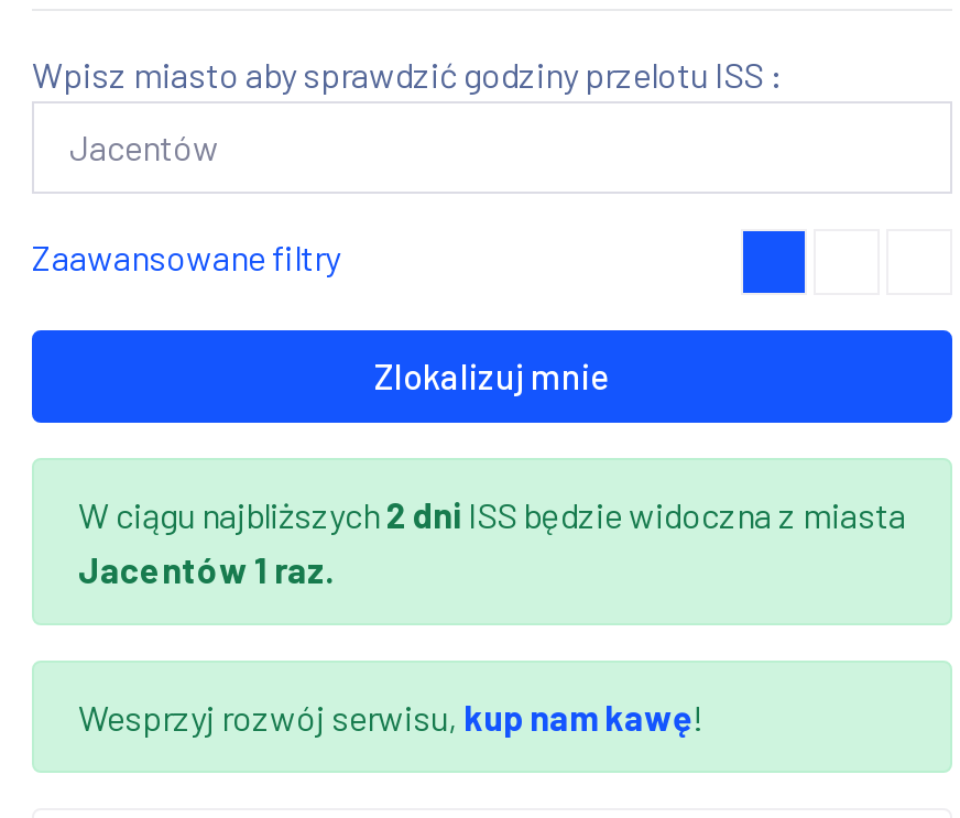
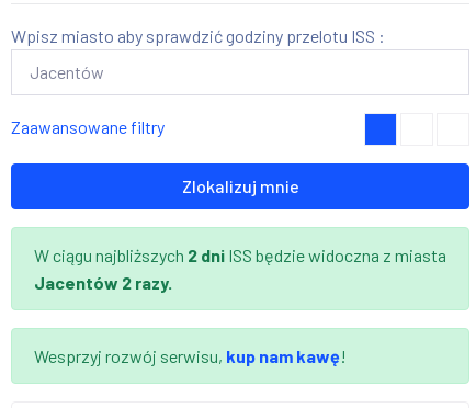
- Jacentów 1 raz.
+ Jacentów 2 razy.
